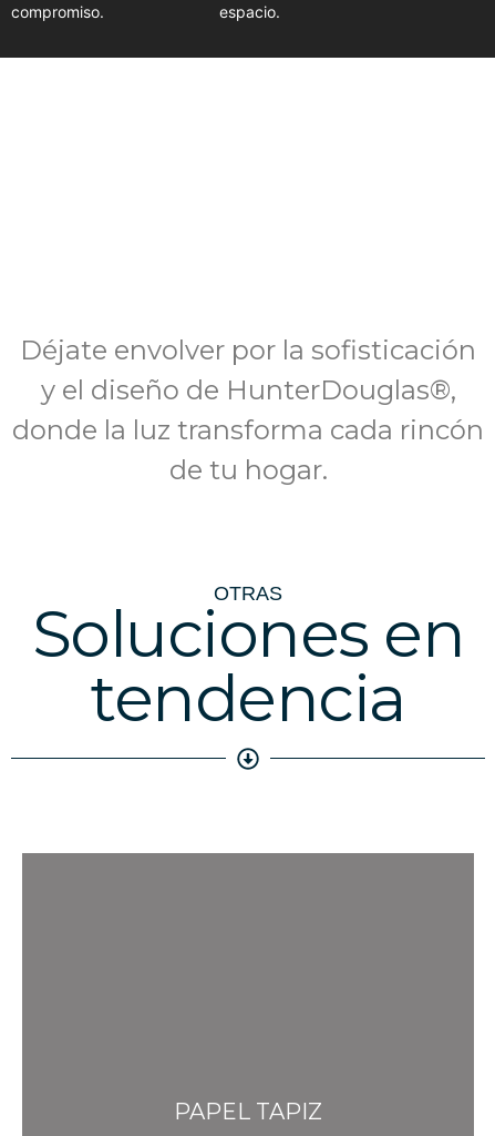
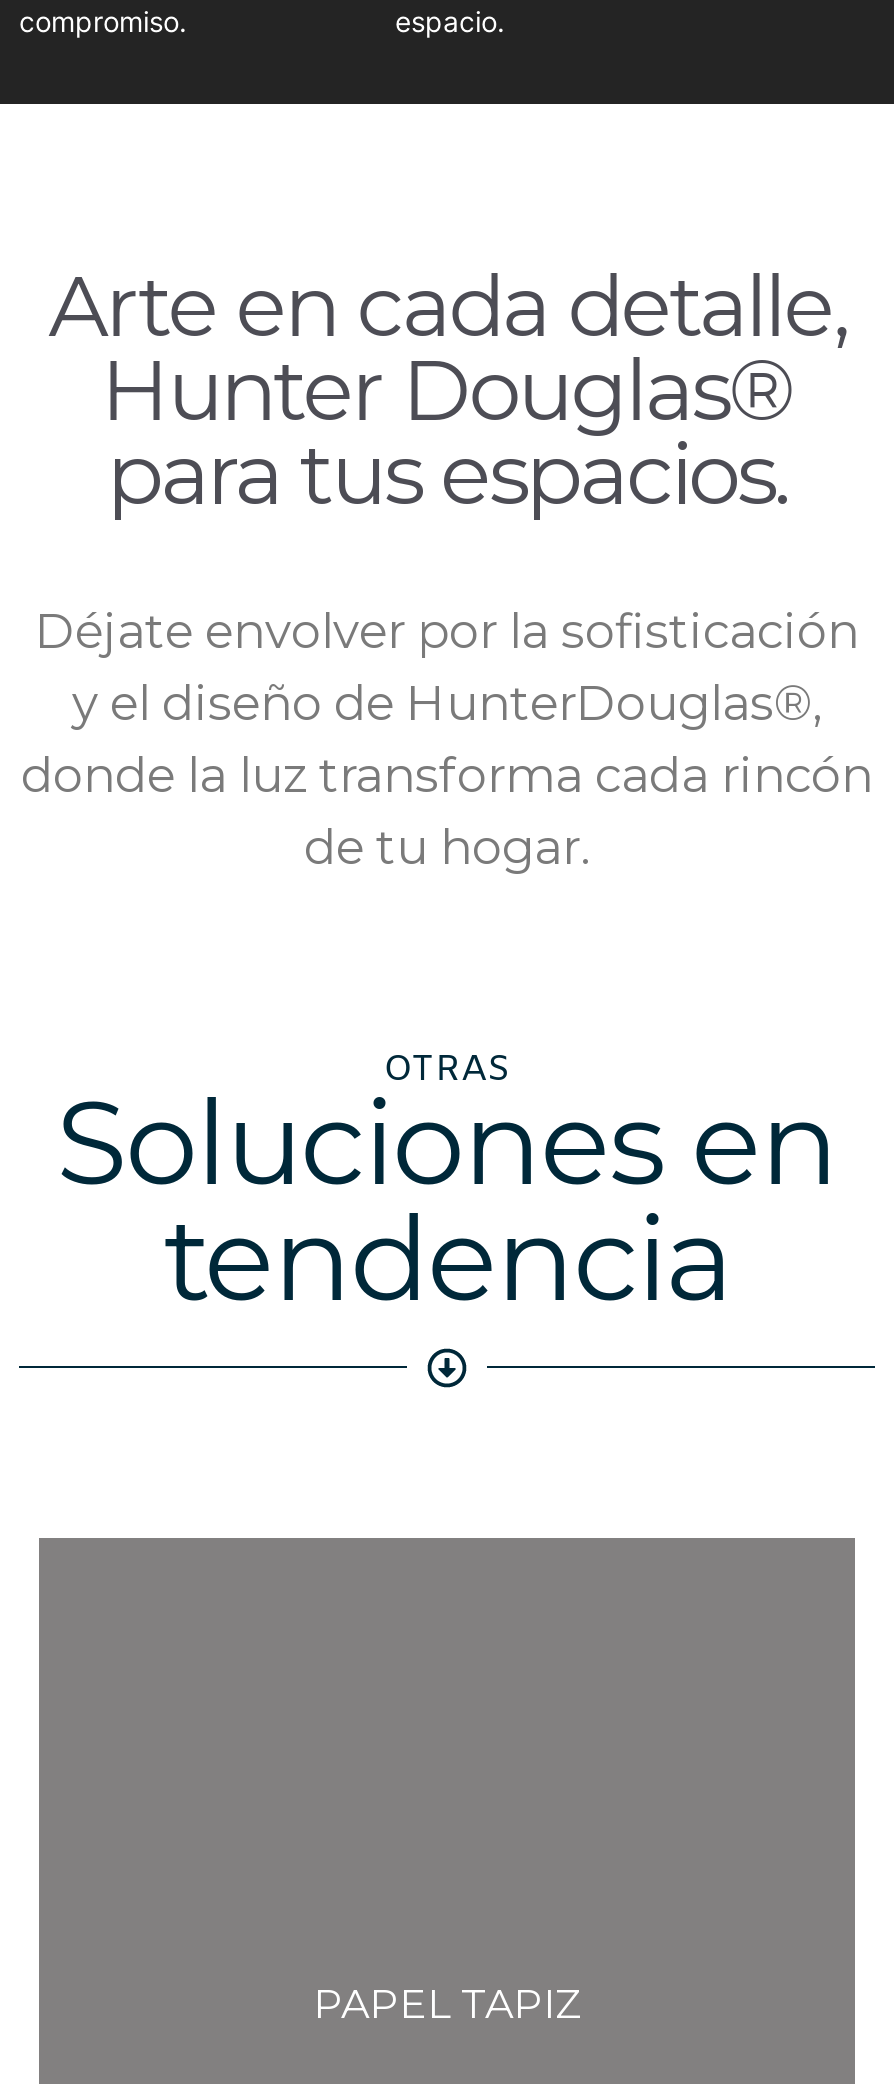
+ Arte en cada detalle,
+ Hunter Douglas®
+ para tus espacios.
